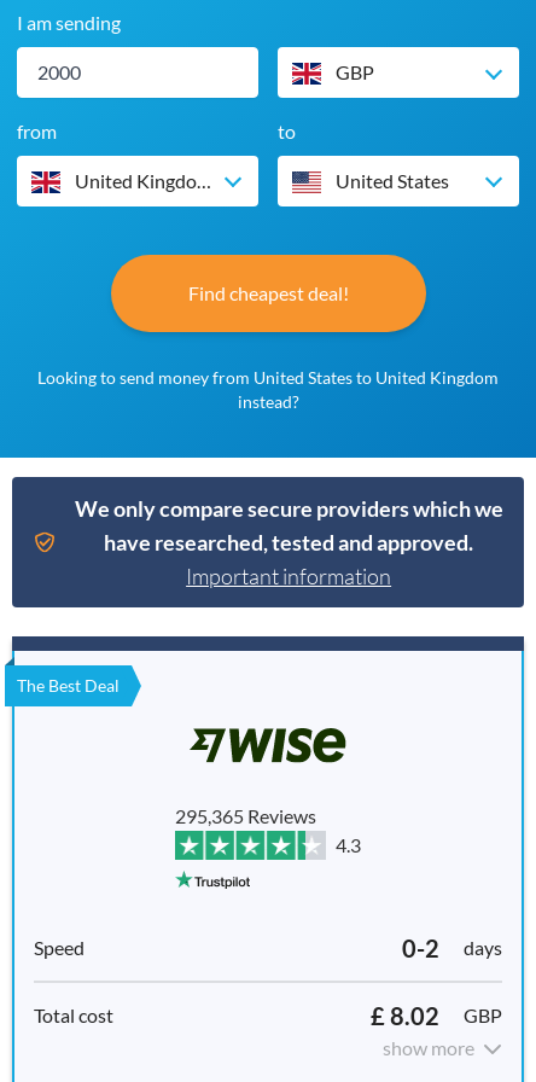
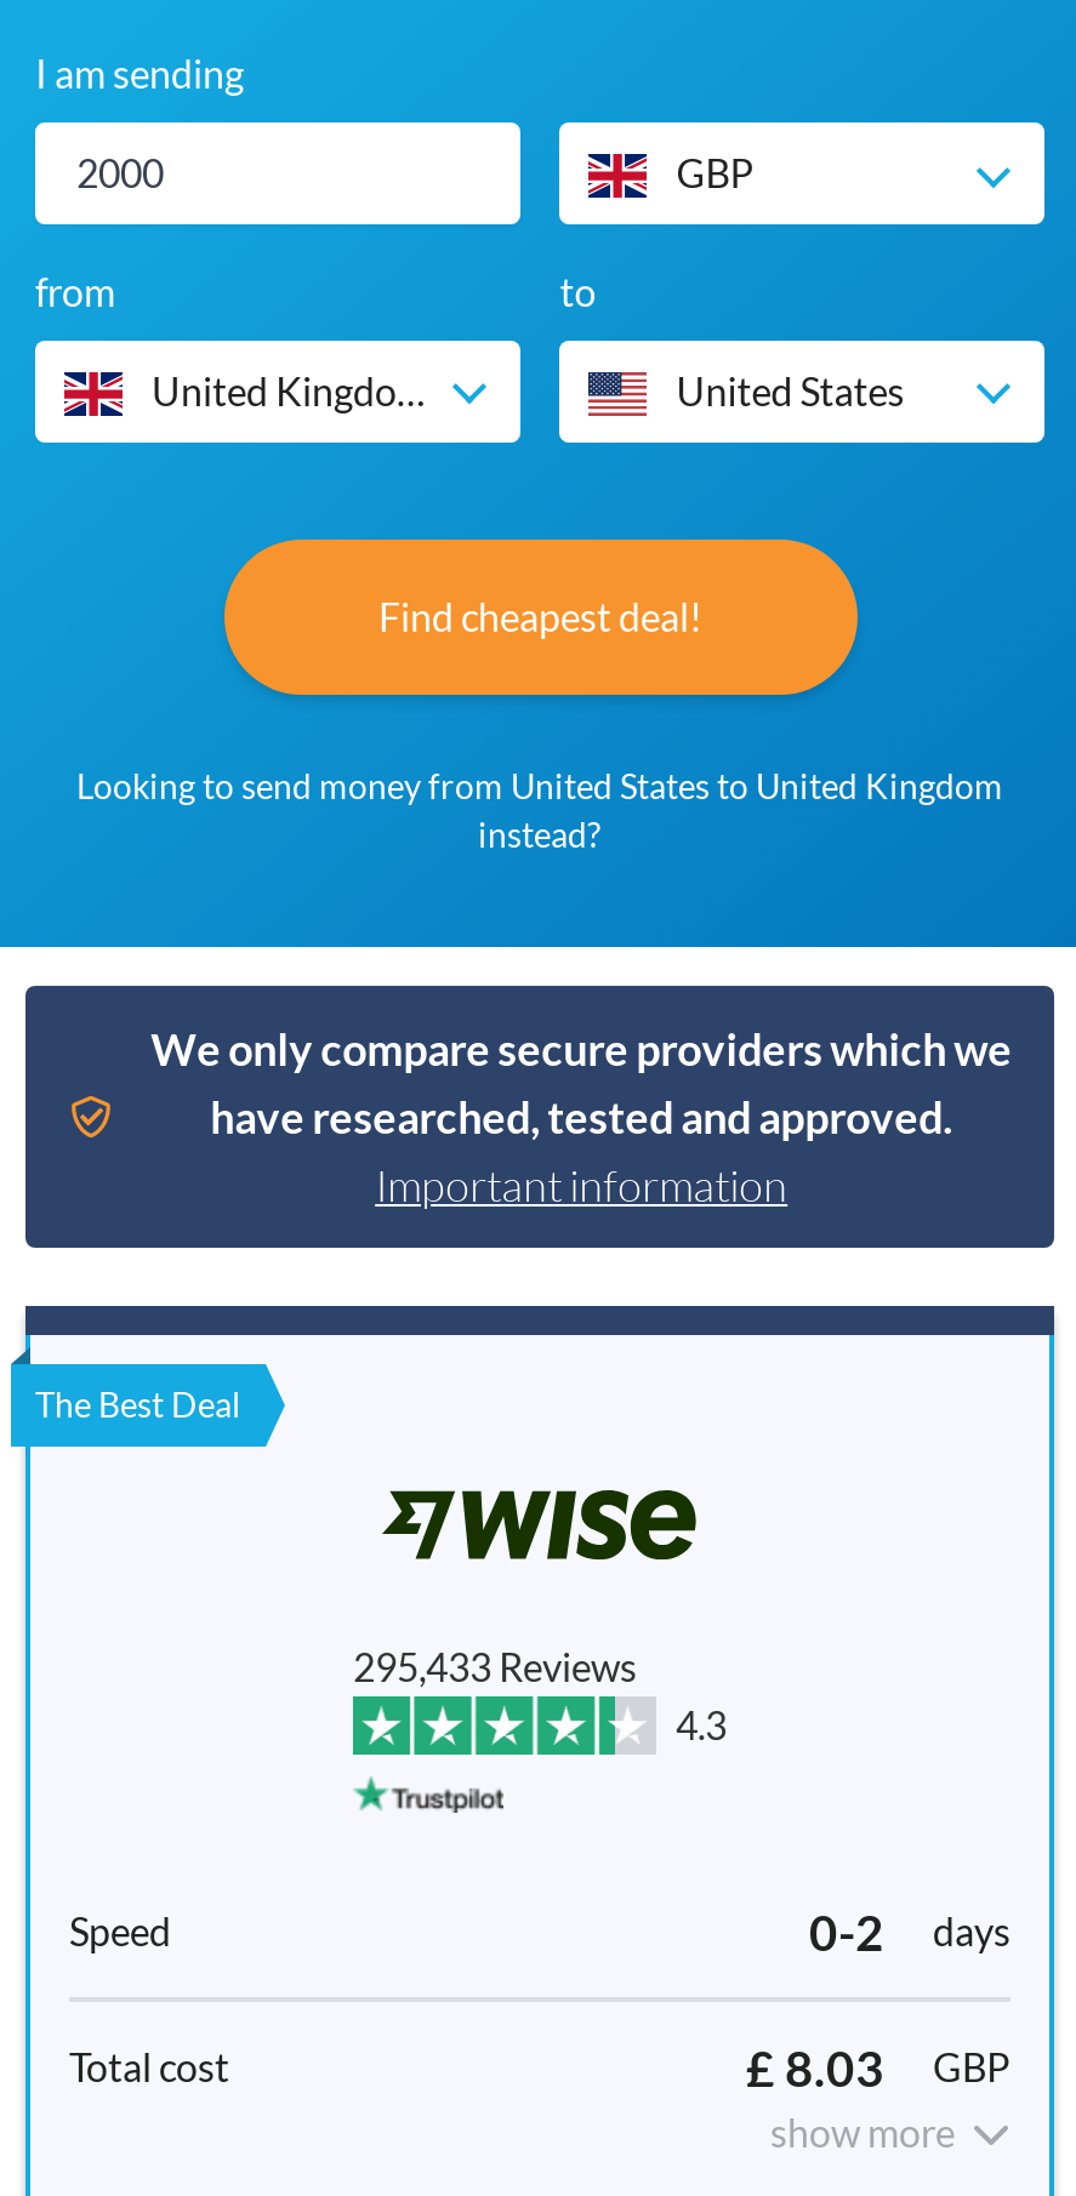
- 295,365 Reviews
+ 295,433 Reviews

- £ 8.02 GBP
+ £ 8.03 GBP
